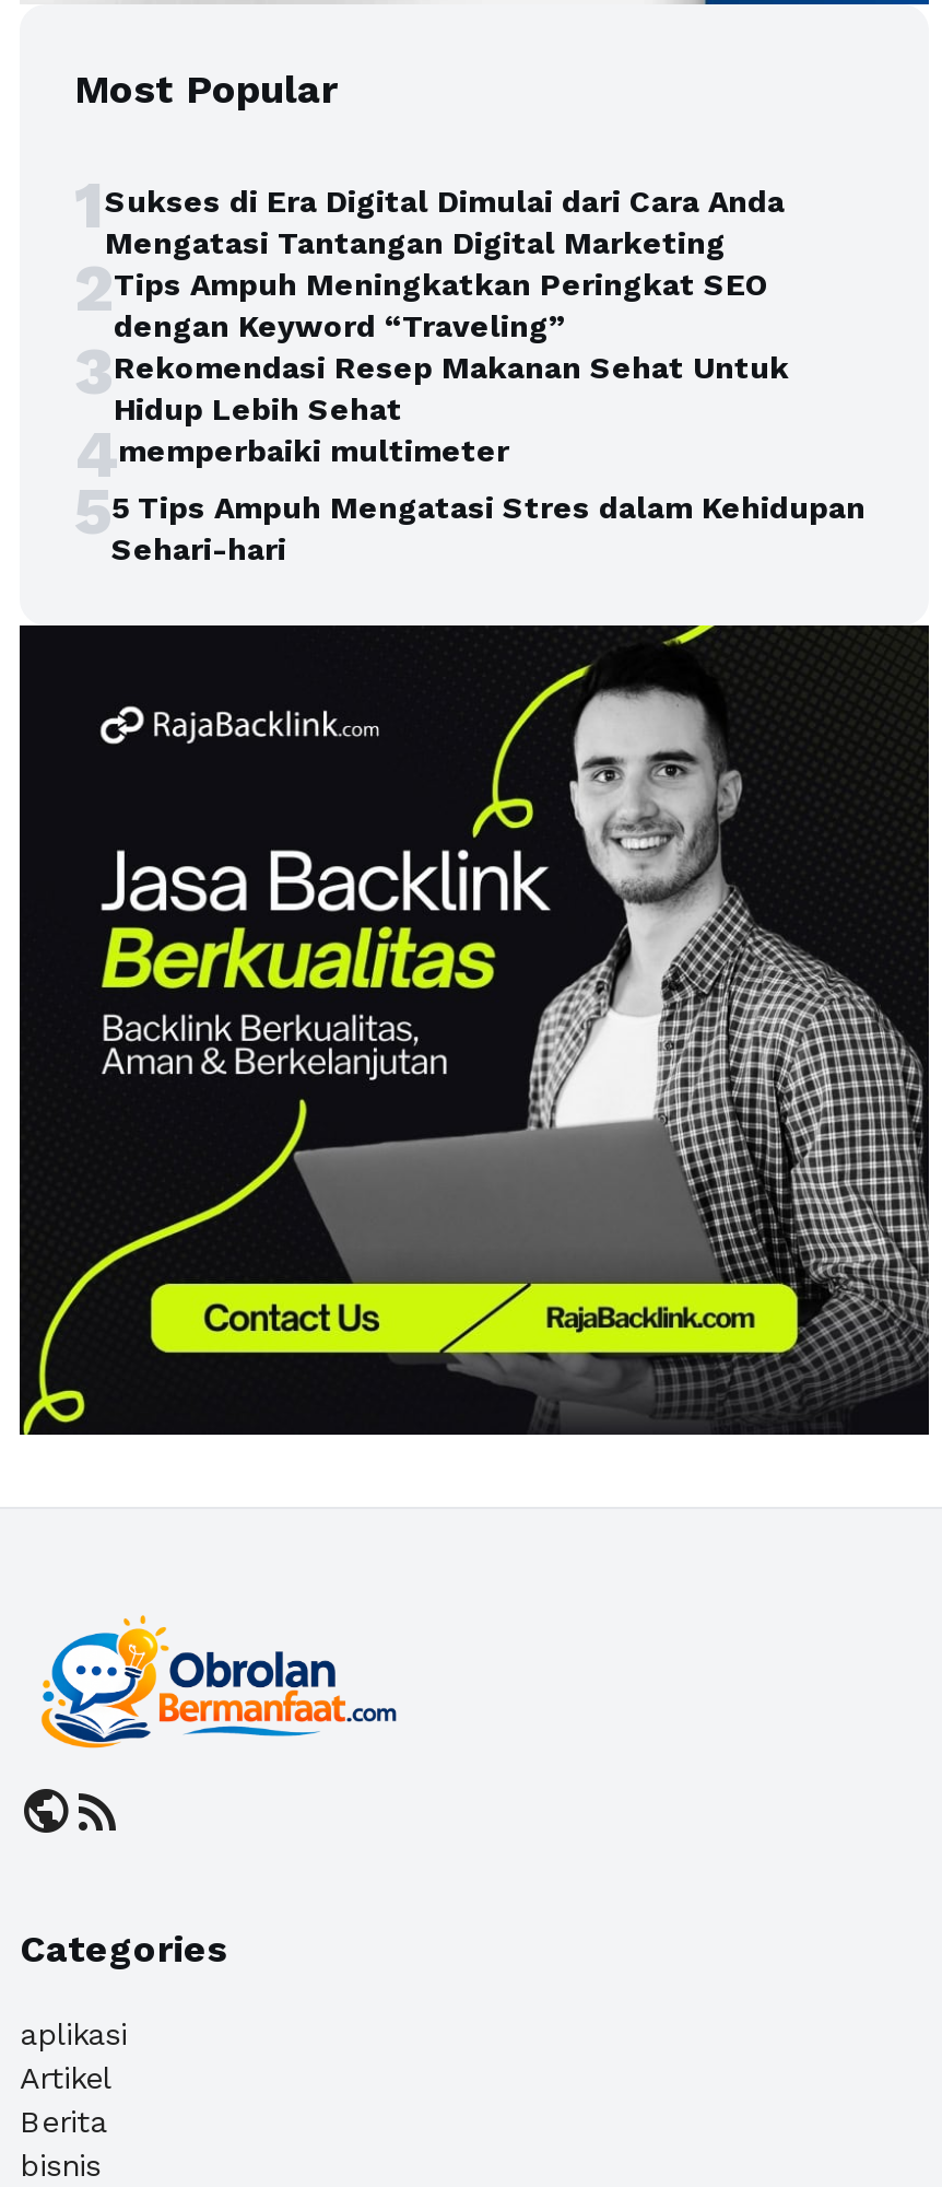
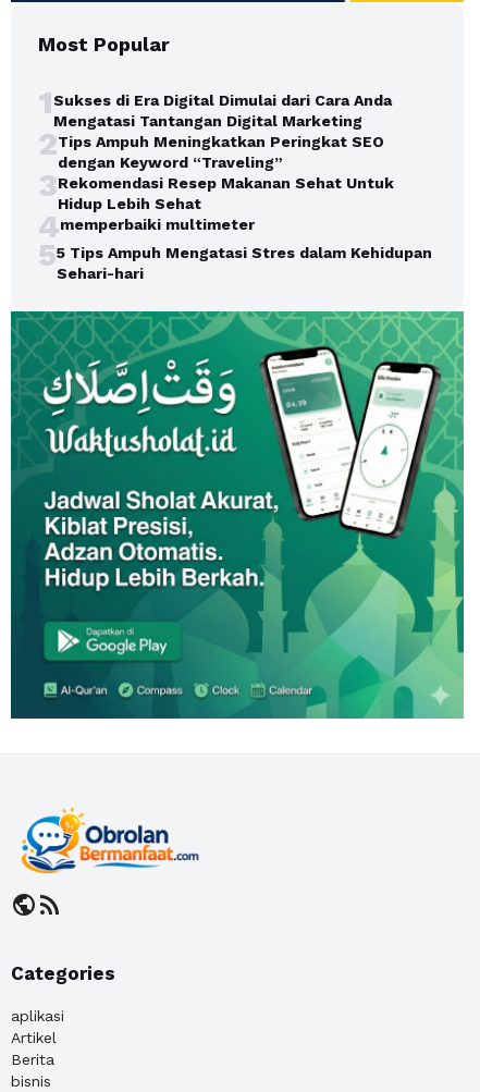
- [image]
+ [image]
